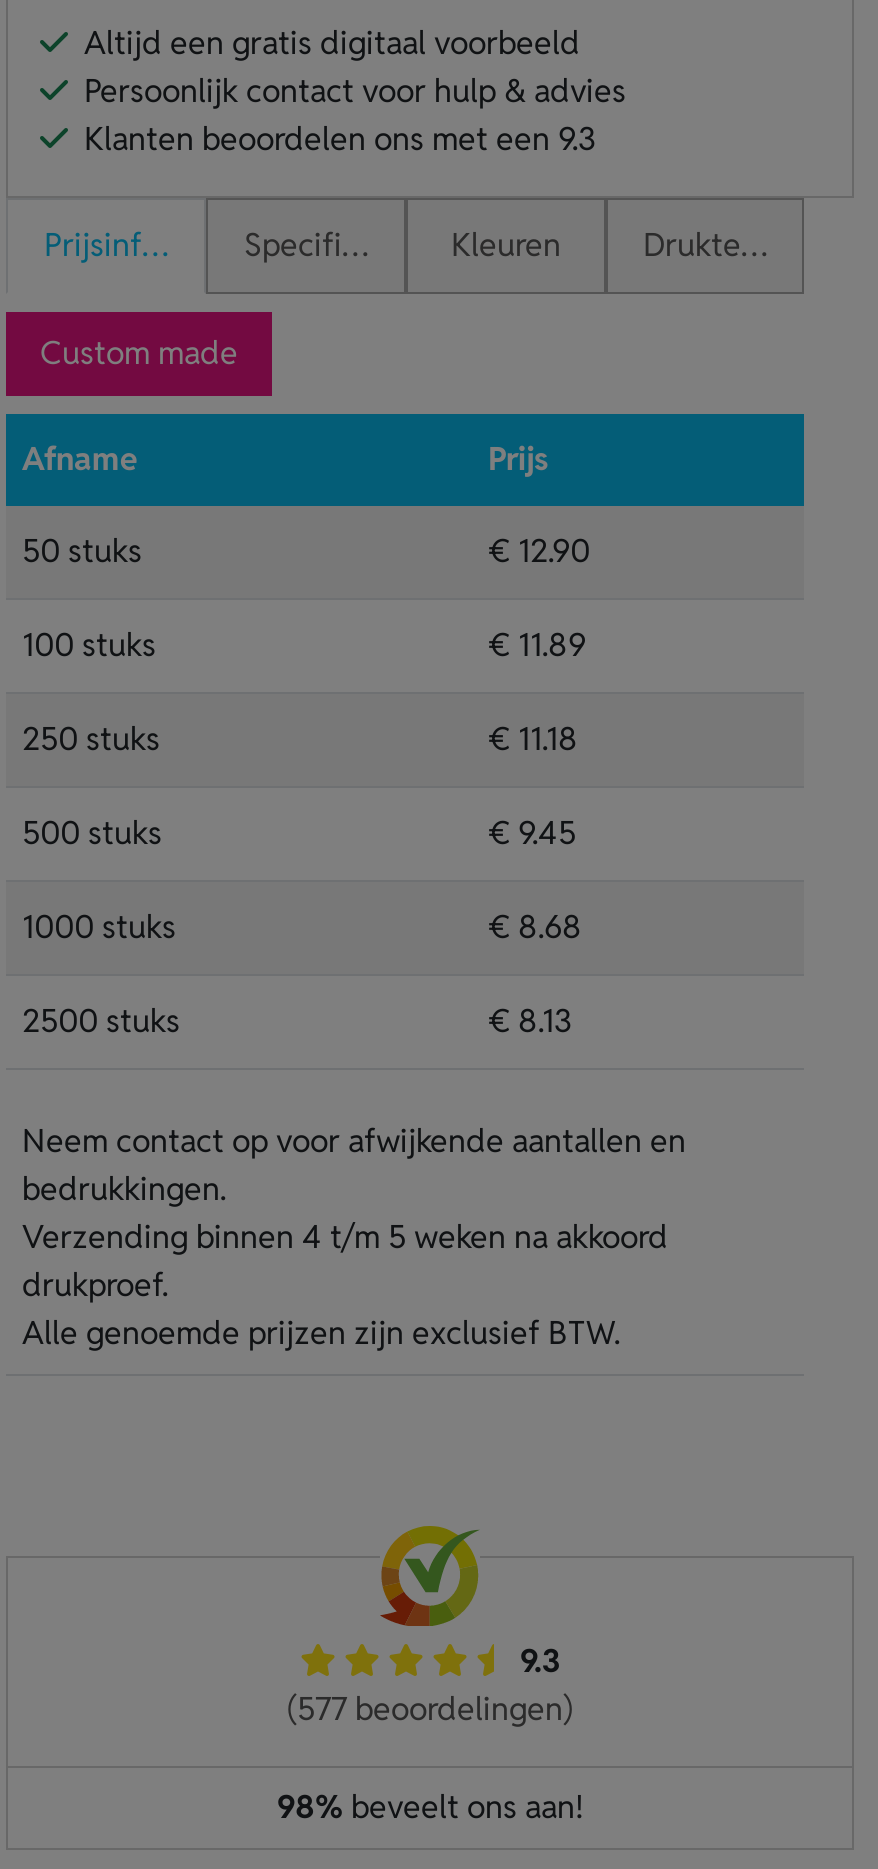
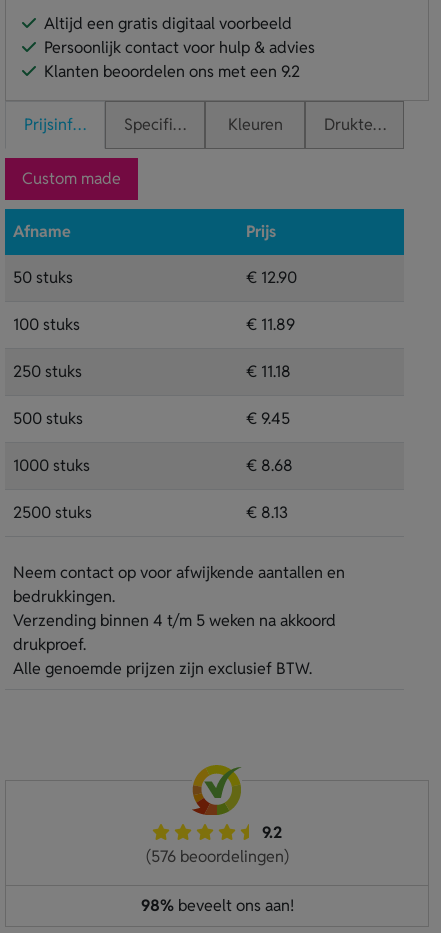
- Klanten beoordelen ons met een 9.3
+ Klanten beoordelen ons met een 9.2

- 9.3
+ 9.2

- (577 beoordelingen)
+ (576 beoordelingen)
